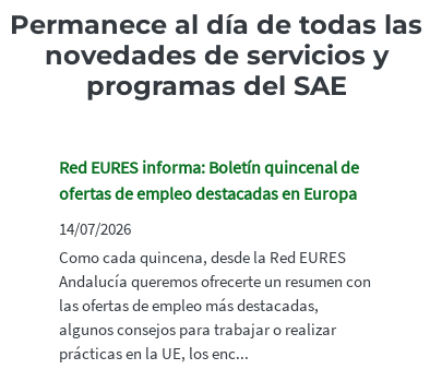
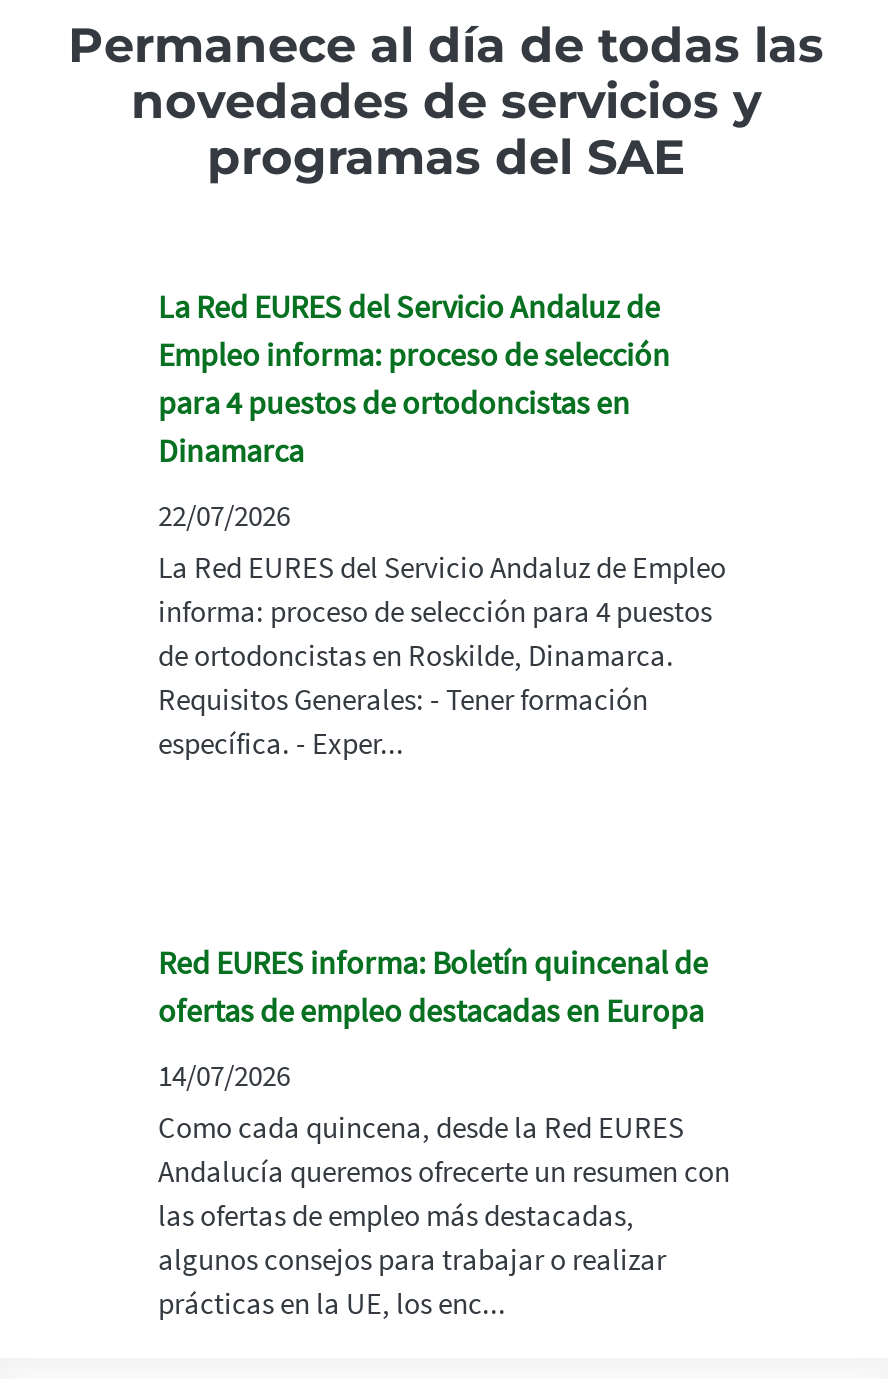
+ La Red EURES del Servicio Andaluz de
+ Empleo informa: proceso de selección
+ para 4 puestos de ortodoncistas en
+ Dinamarca
+ 22/07/2026
+ La Red EURES del Servicio Andaluz de Empleo
+ informa: proceso de selección para 4 puestos
+ de ortodoncistas en Roskilde, Dinamarca.
+ Requisitos Generales: - Tener formación
+ específica. - Exper...
